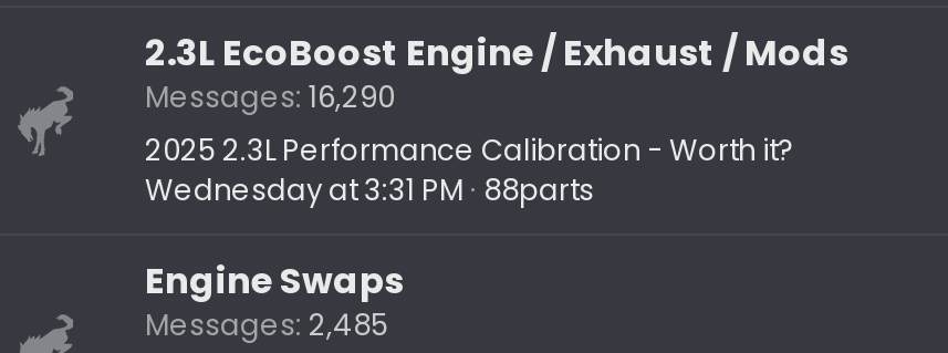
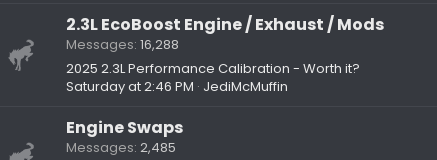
- Messages 16,290
+ Messages 16,288

- Wednesday at 3:31 PM 88parts
+ Saturday at 2:46 PM JediMcMuffin
